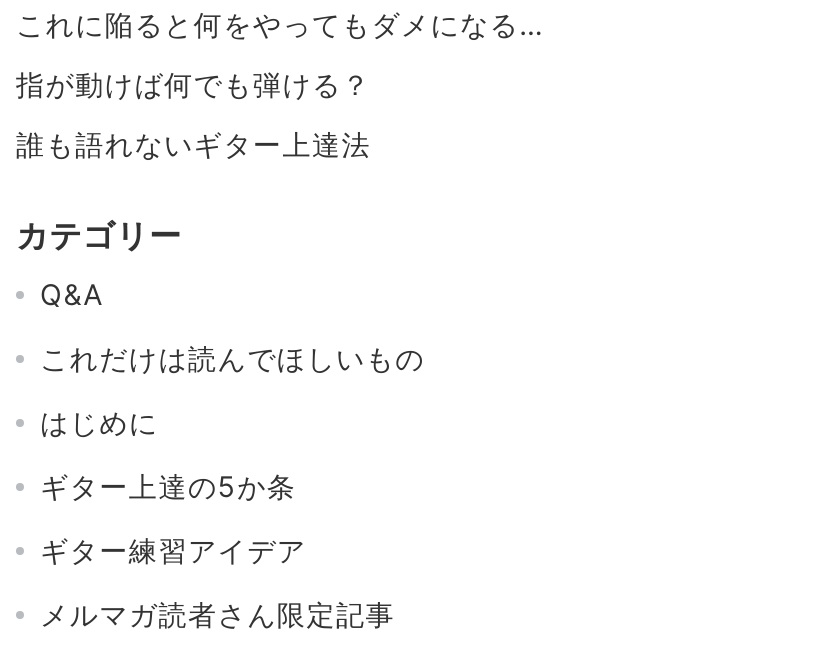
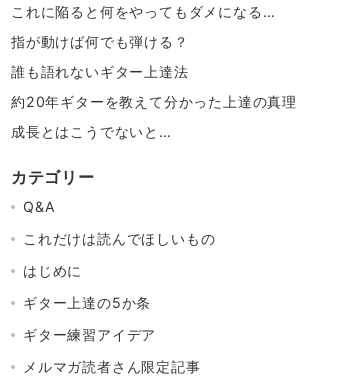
+ 約20年ギターを教えて分かった上達の真理
+ 成長とはこうでないと…
